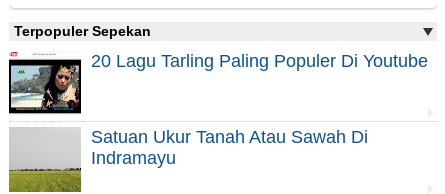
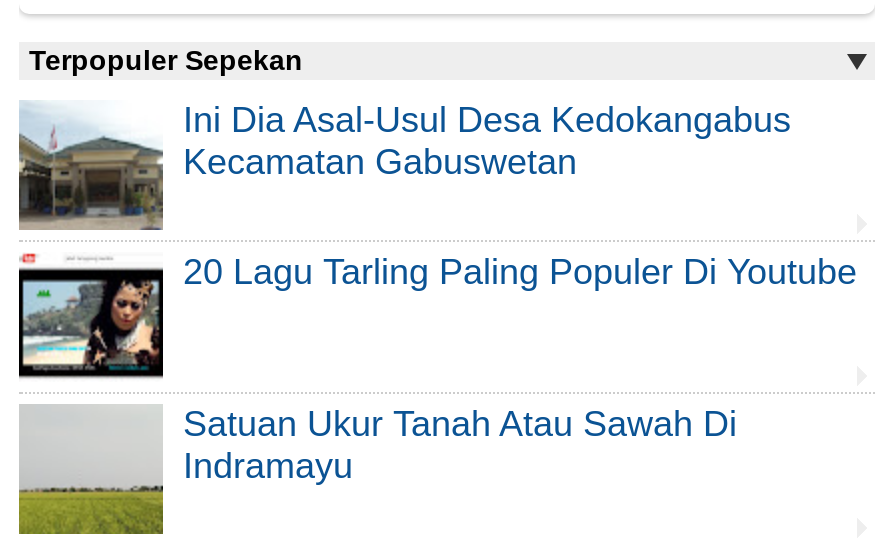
+ [image]
+ Ini Dia Asal-Usul Desa Kedokangabus
+ Kecamatan Gabuswetan
